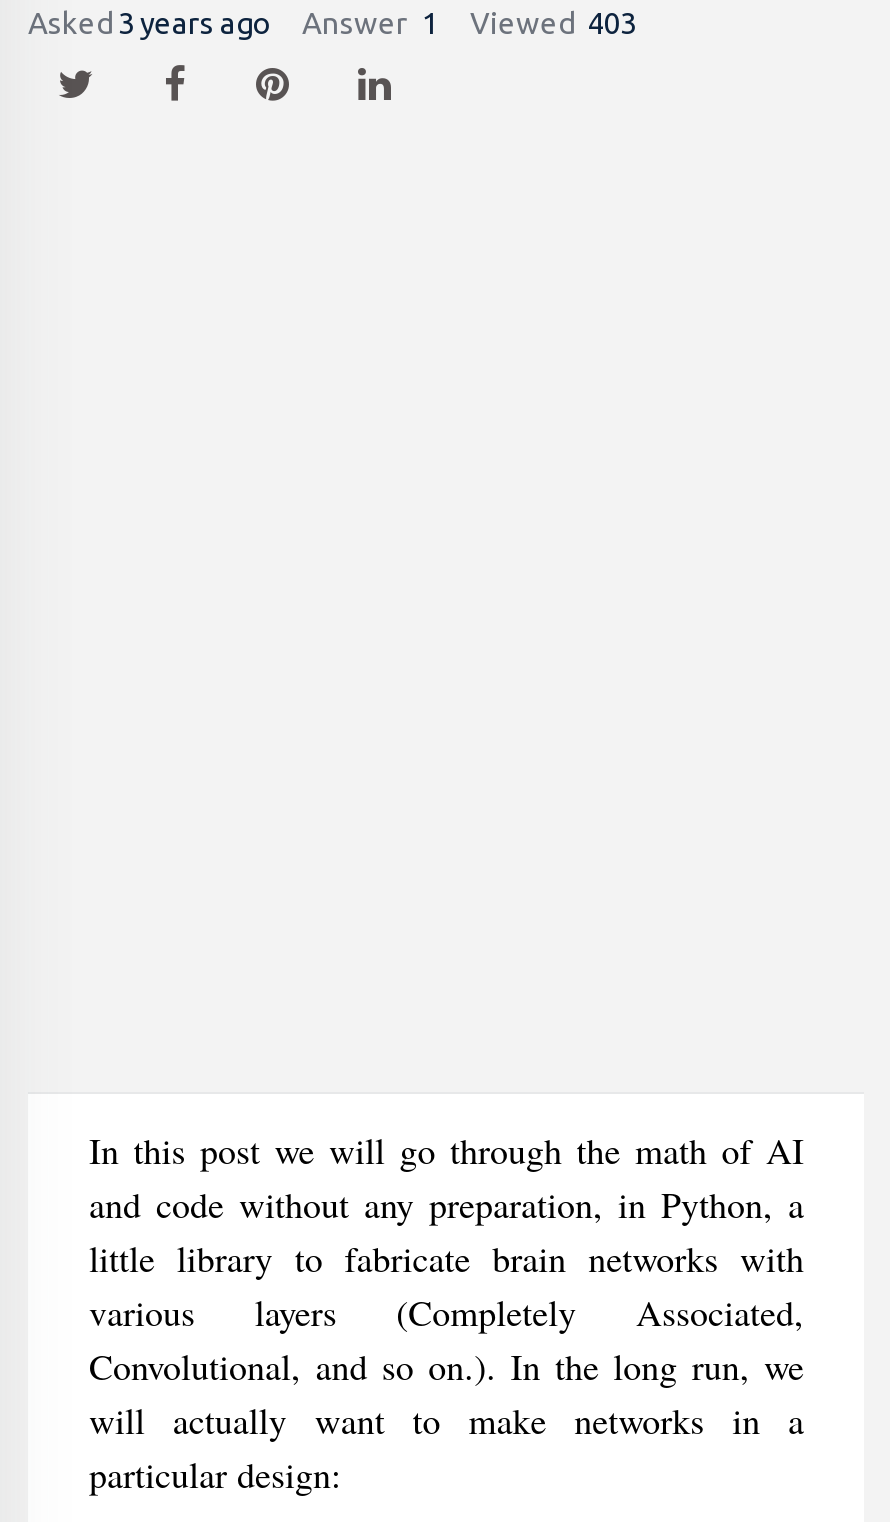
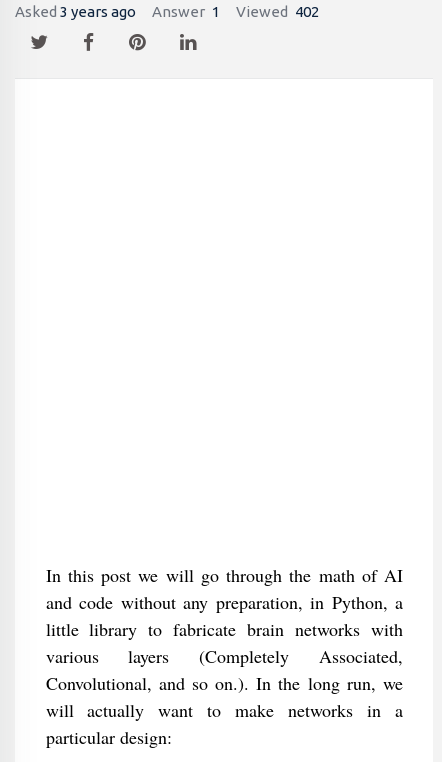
- Asked 3 years ago Answer 1 Viewed 403
+ Asked 3 years ago Answer 1 Viewed 402
